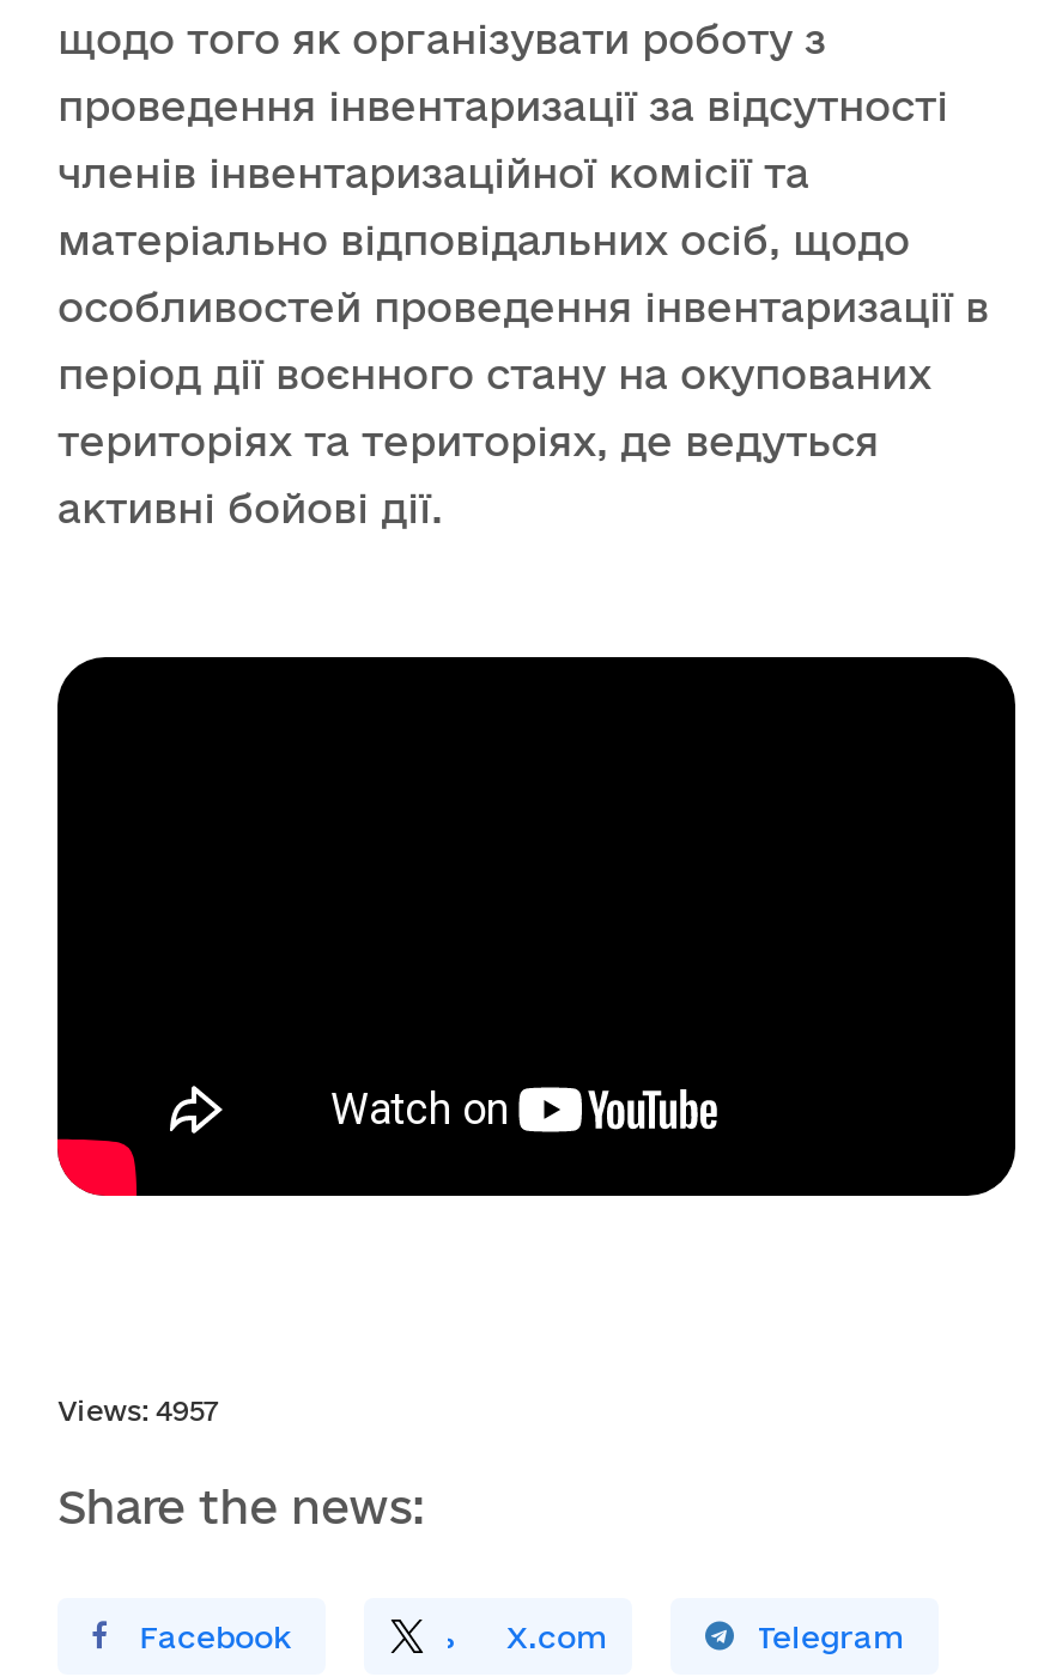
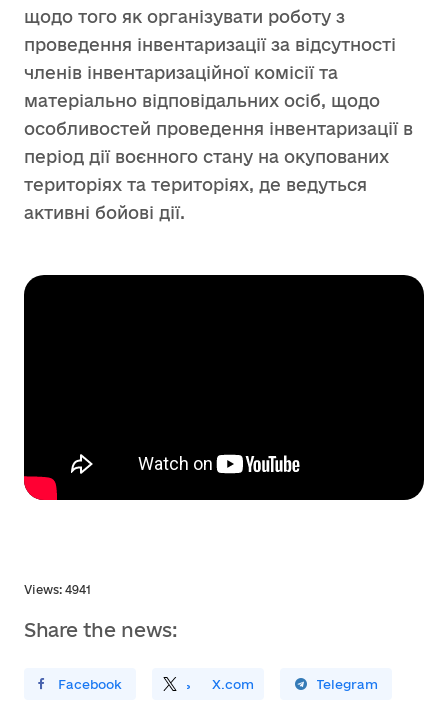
- Views: 4957
+ Views: 4941
